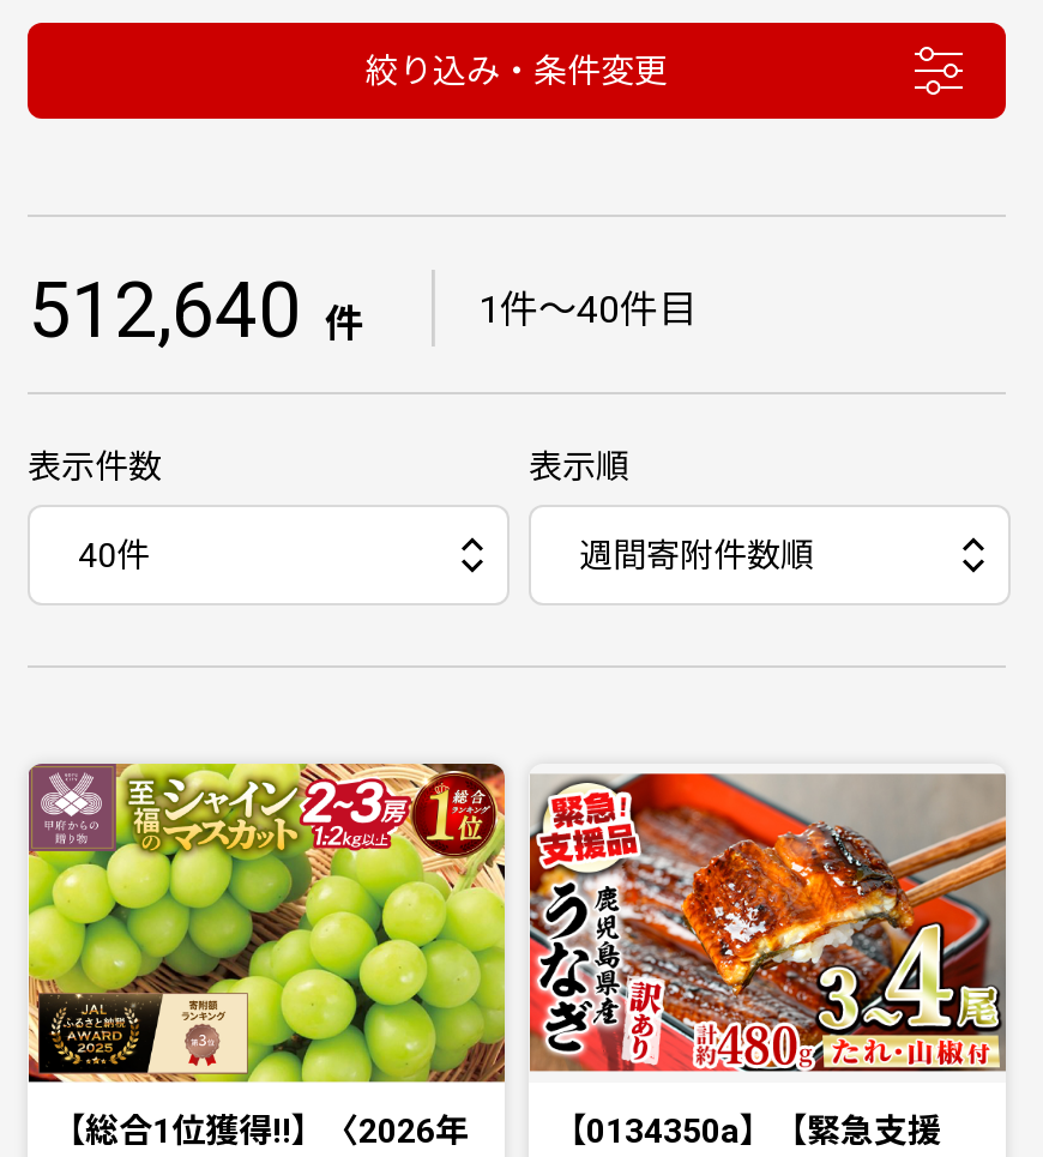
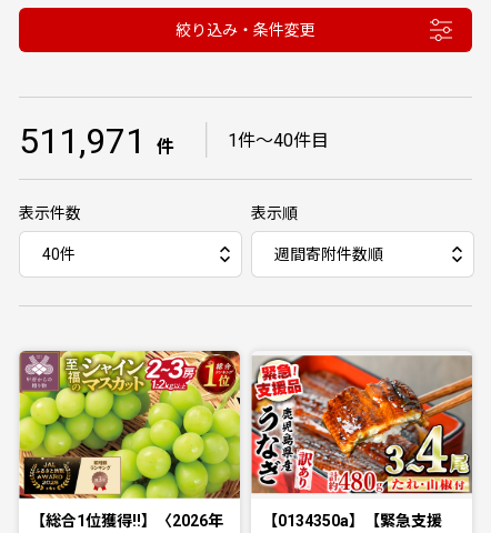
- 512,640 件 ｜ 1件〜40件目
+ 511,971 件 ｜ 1件〜40件目
